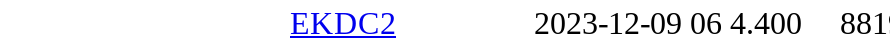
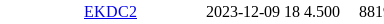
- 2023-12-09 06 4.400
+ 2023-12-09 18 4.500
